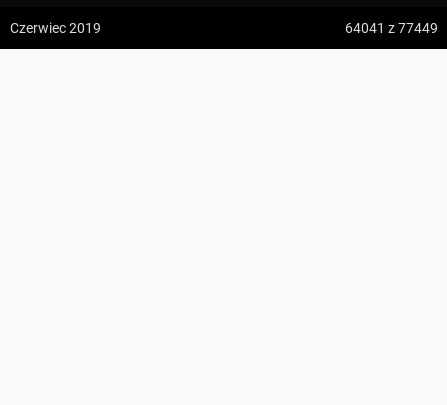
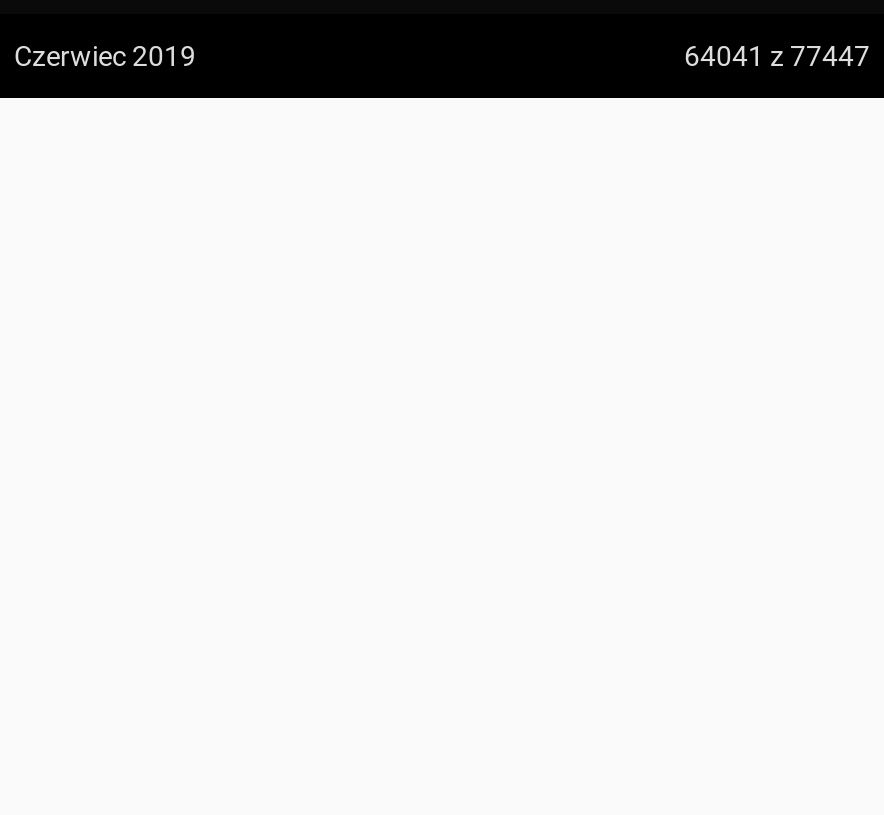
- 64041 z 77449
+ 64041 z 77447
